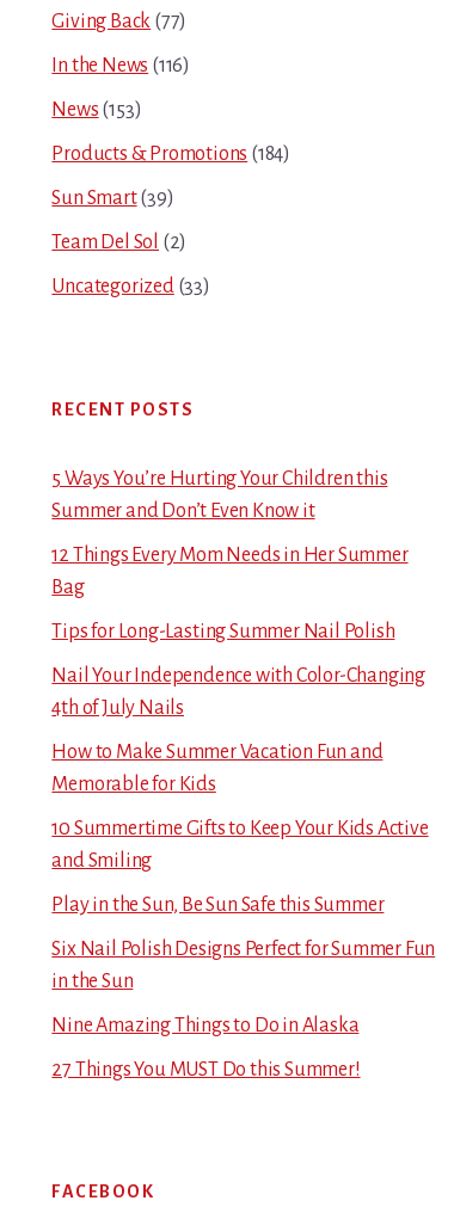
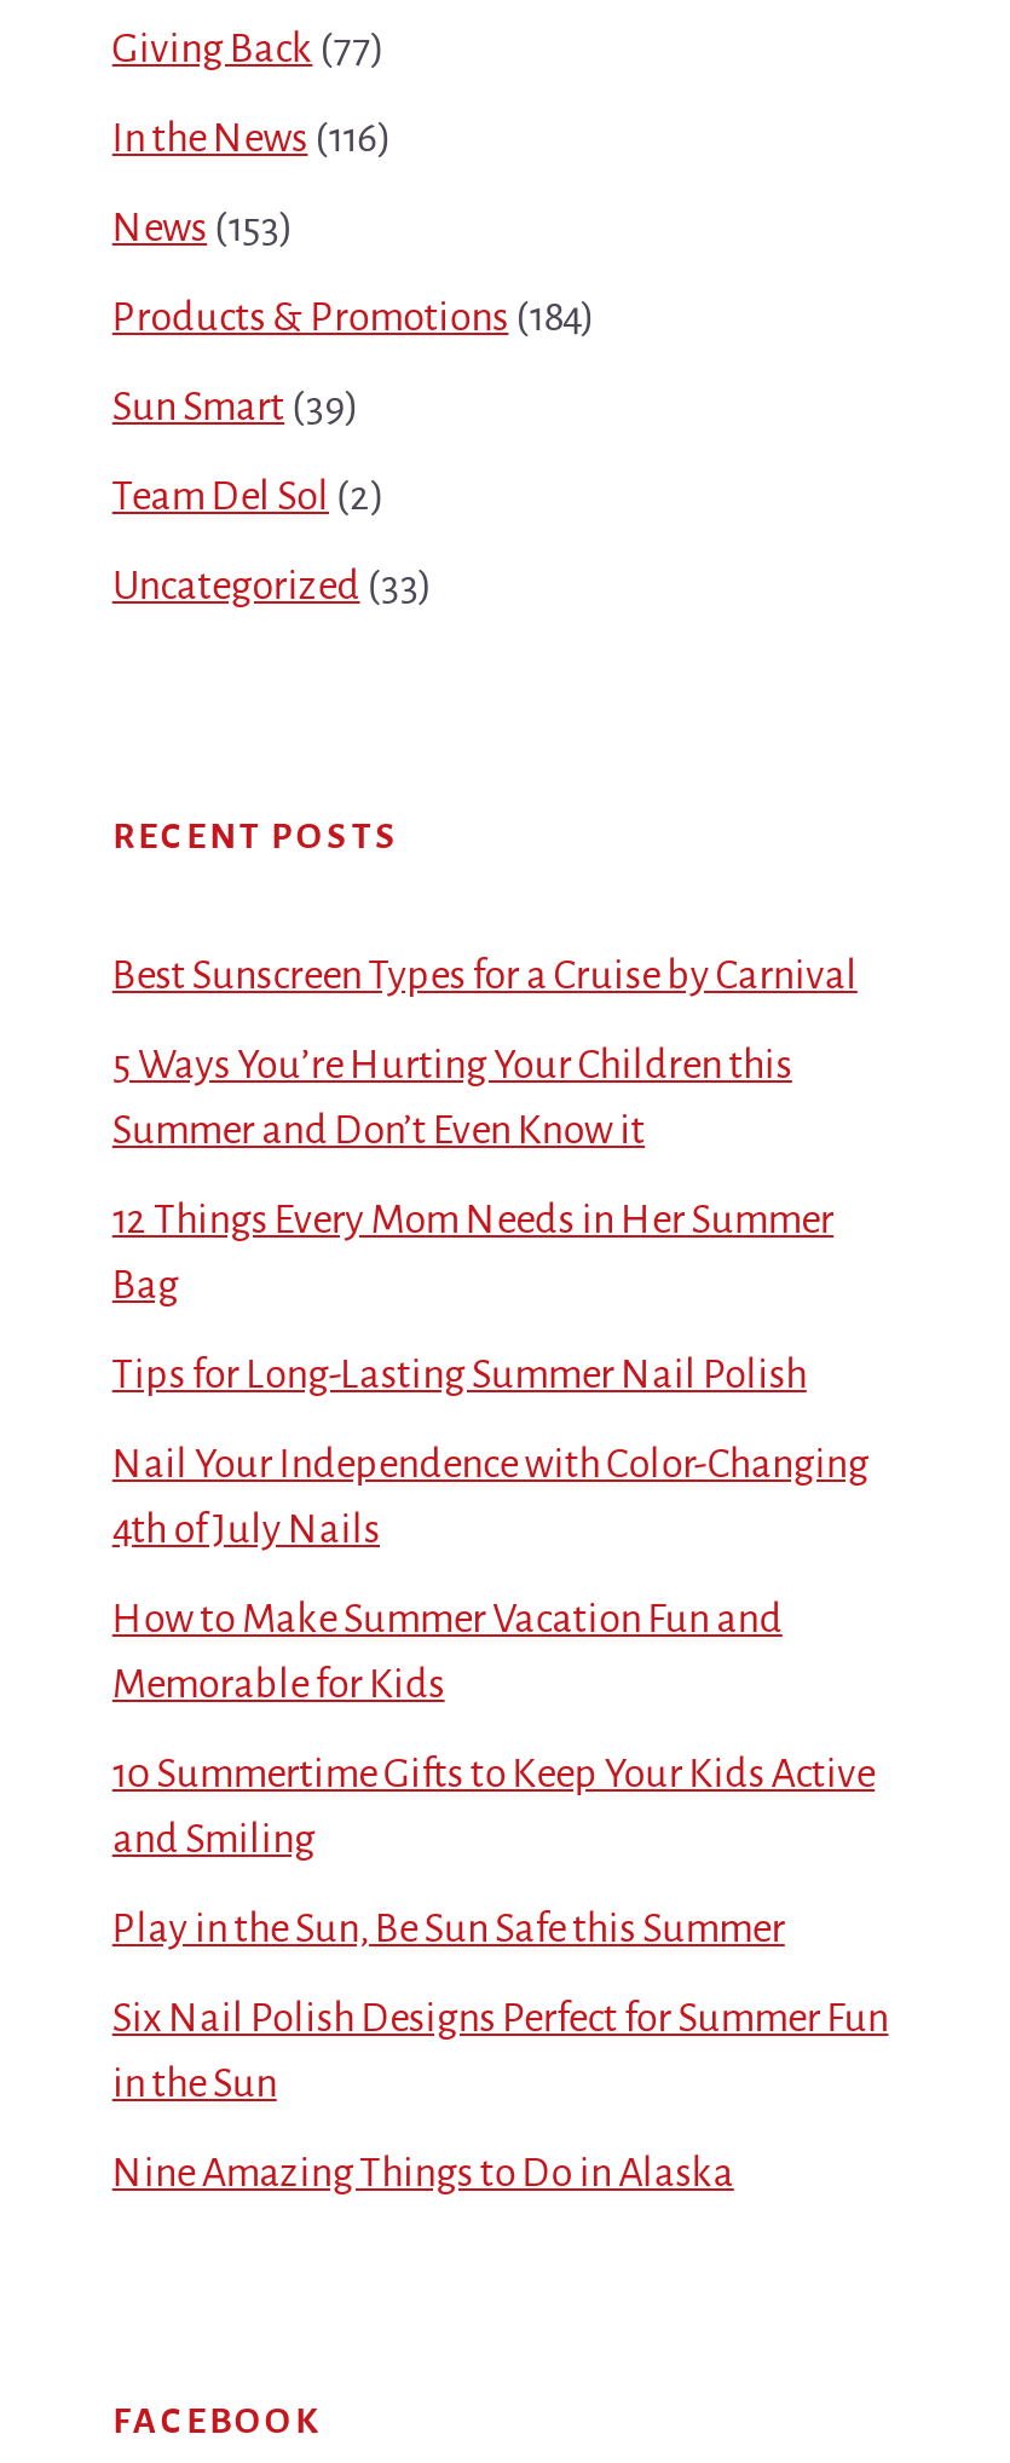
+ Best Sunscreen Types for a Cruise by Carnival

moved down: 5 Ways You’re Hurting Your Children this | Summer and Don’t Even Know it | 12 Things Every Mom Needs in Her Summer | ... | in the Sun | Nine Amazing Things to Do in Alaska

- 27 Things You MUST Do this Summer!
